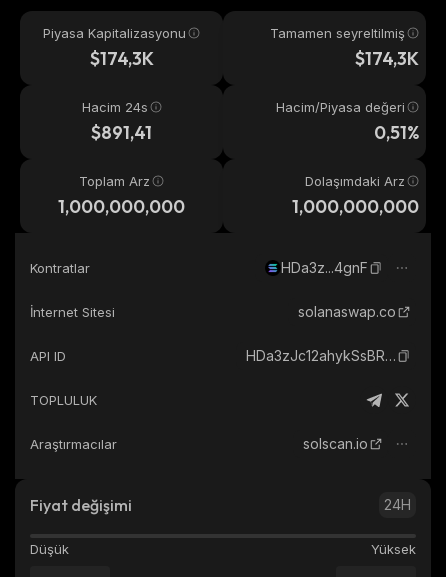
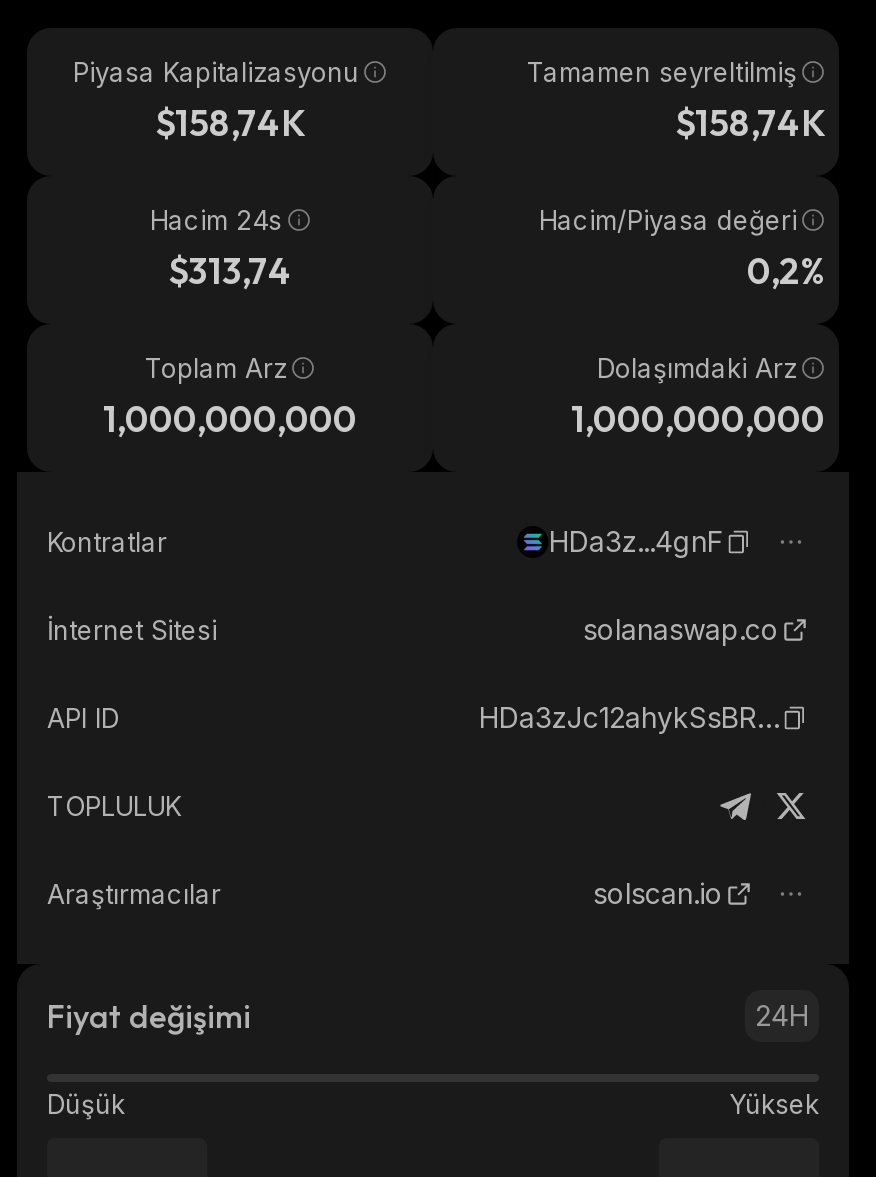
- $174,3K
+ $158,74K

- $174,3K
+ $158,74K

- $891,41
+ $313,74

- 0,51%
+ 0,2%
